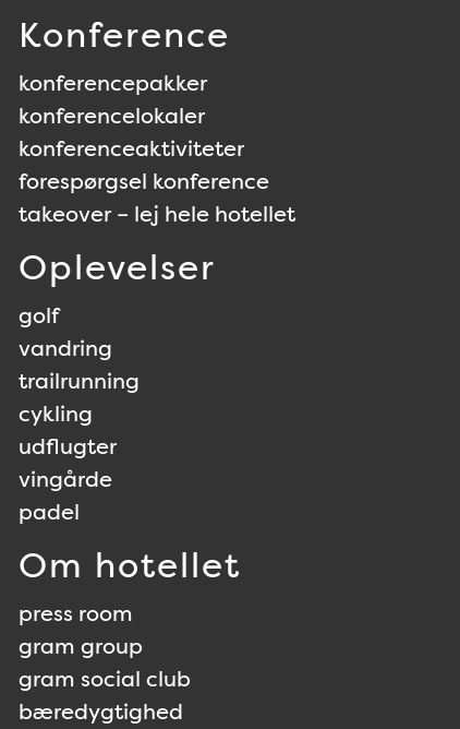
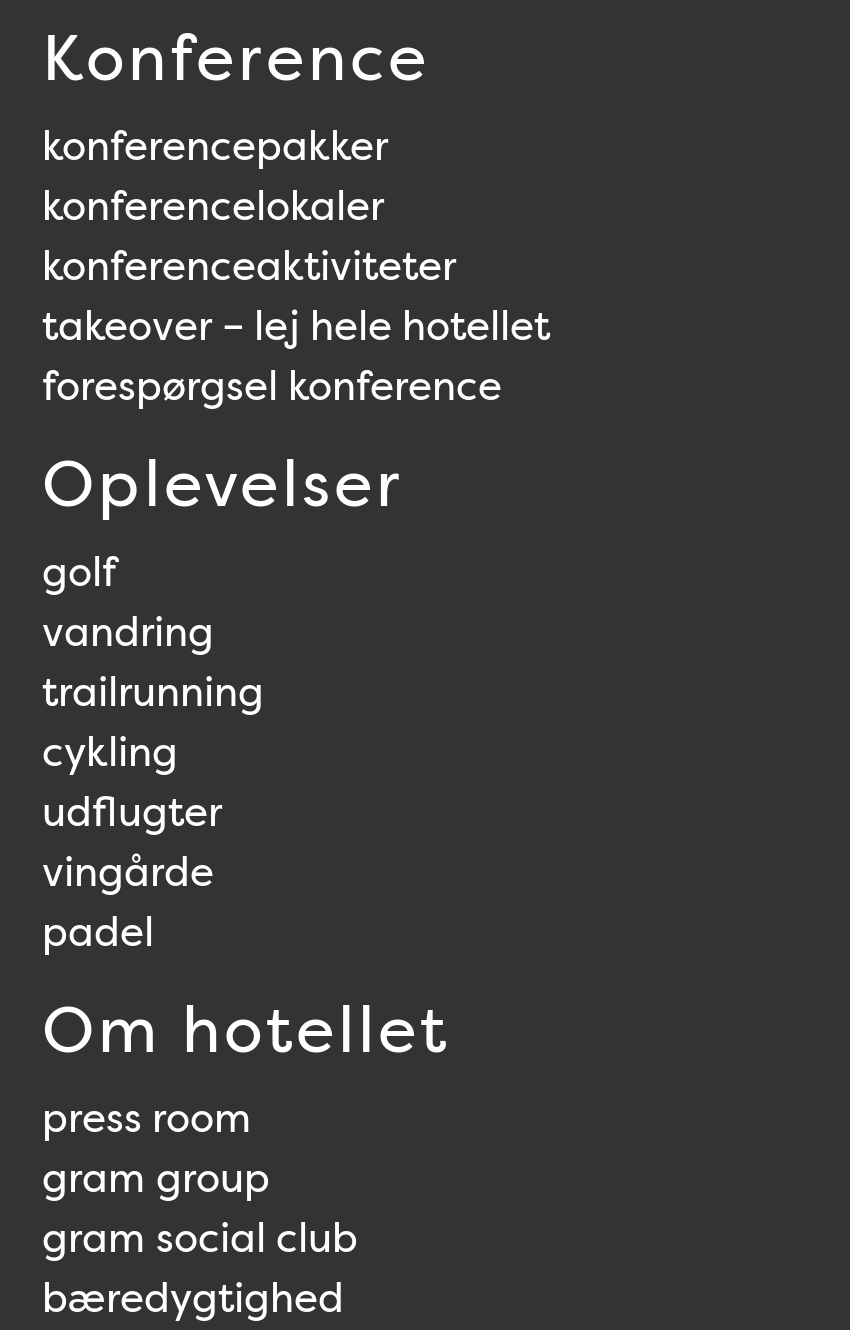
moved down: forespørgsel konference

moved up: takeover – lej hele hotellet
